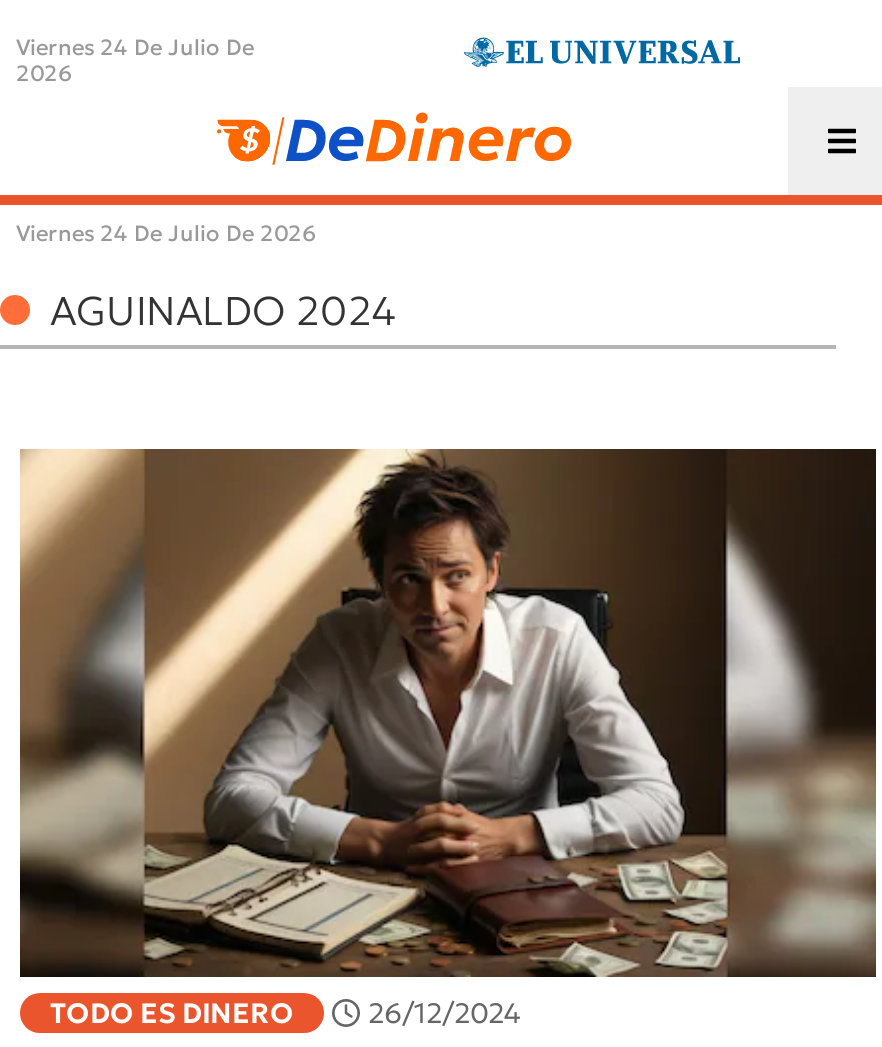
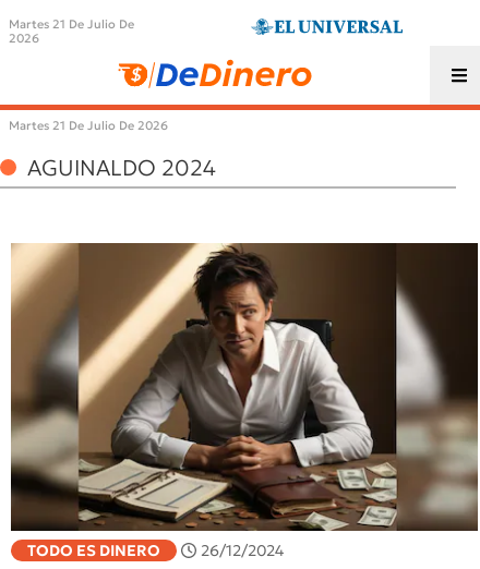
- Viernes 24 De Julio De
+ Martes 21 De Julio De

- Viernes 24 De Julio De 2026
+ Martes 21 De Julio De 2026
